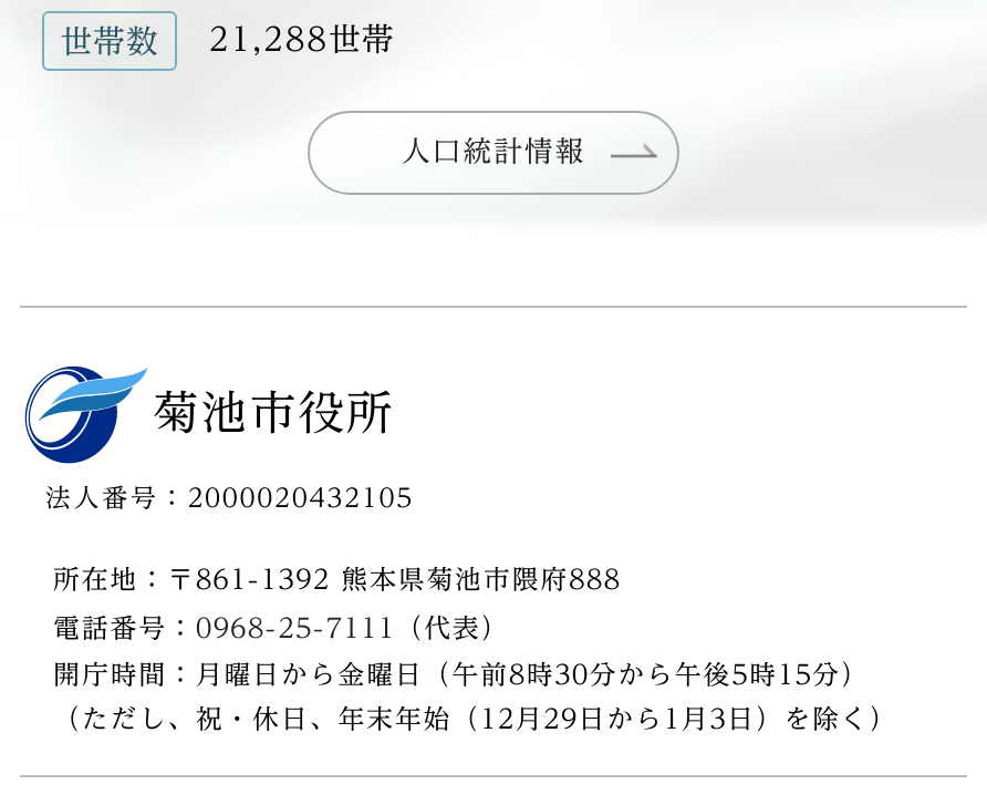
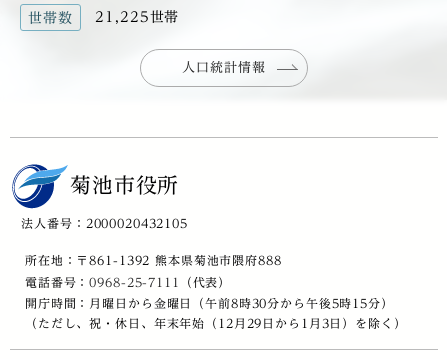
- 世帯数 21,288世帯
+ 世帯数 21,225世帯
